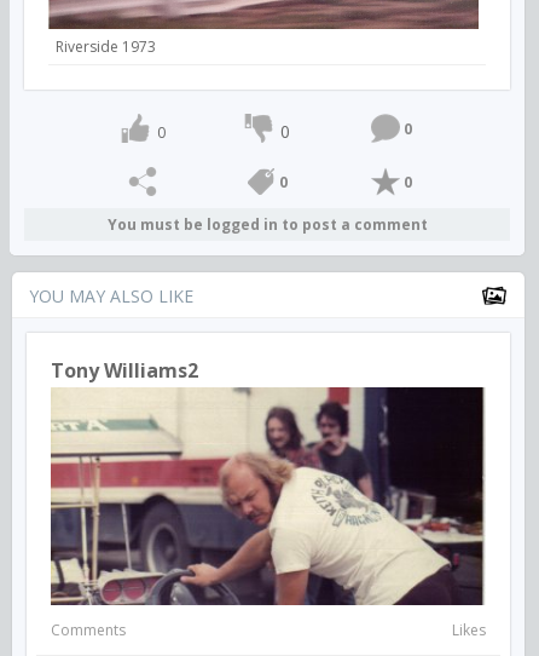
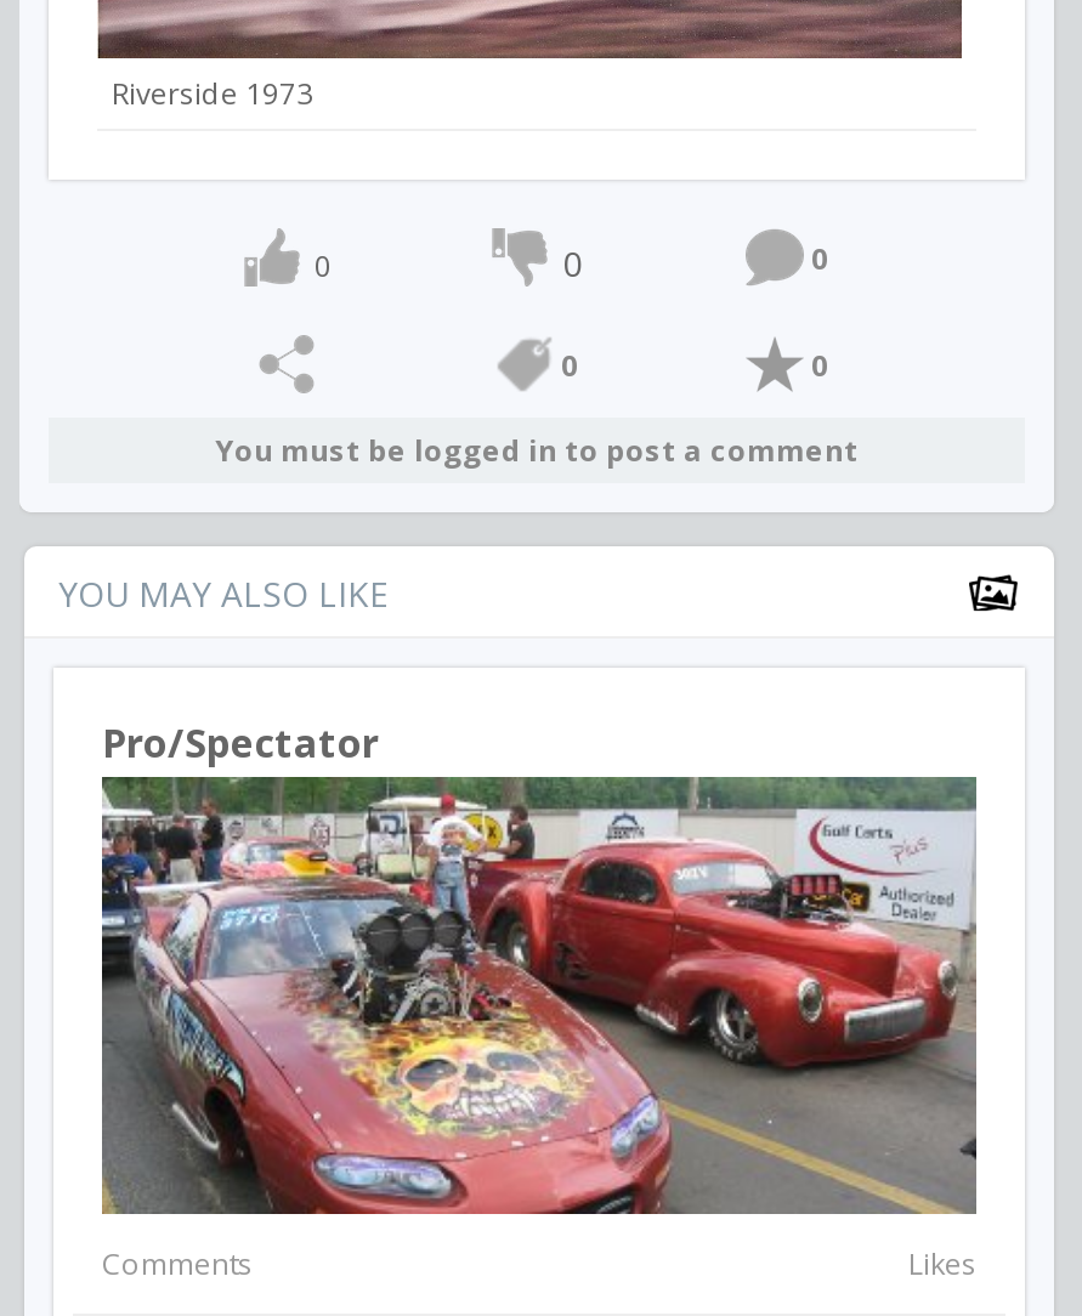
- Tony Williams2
+ Pro/Spectator

- [image]
+ [image]
